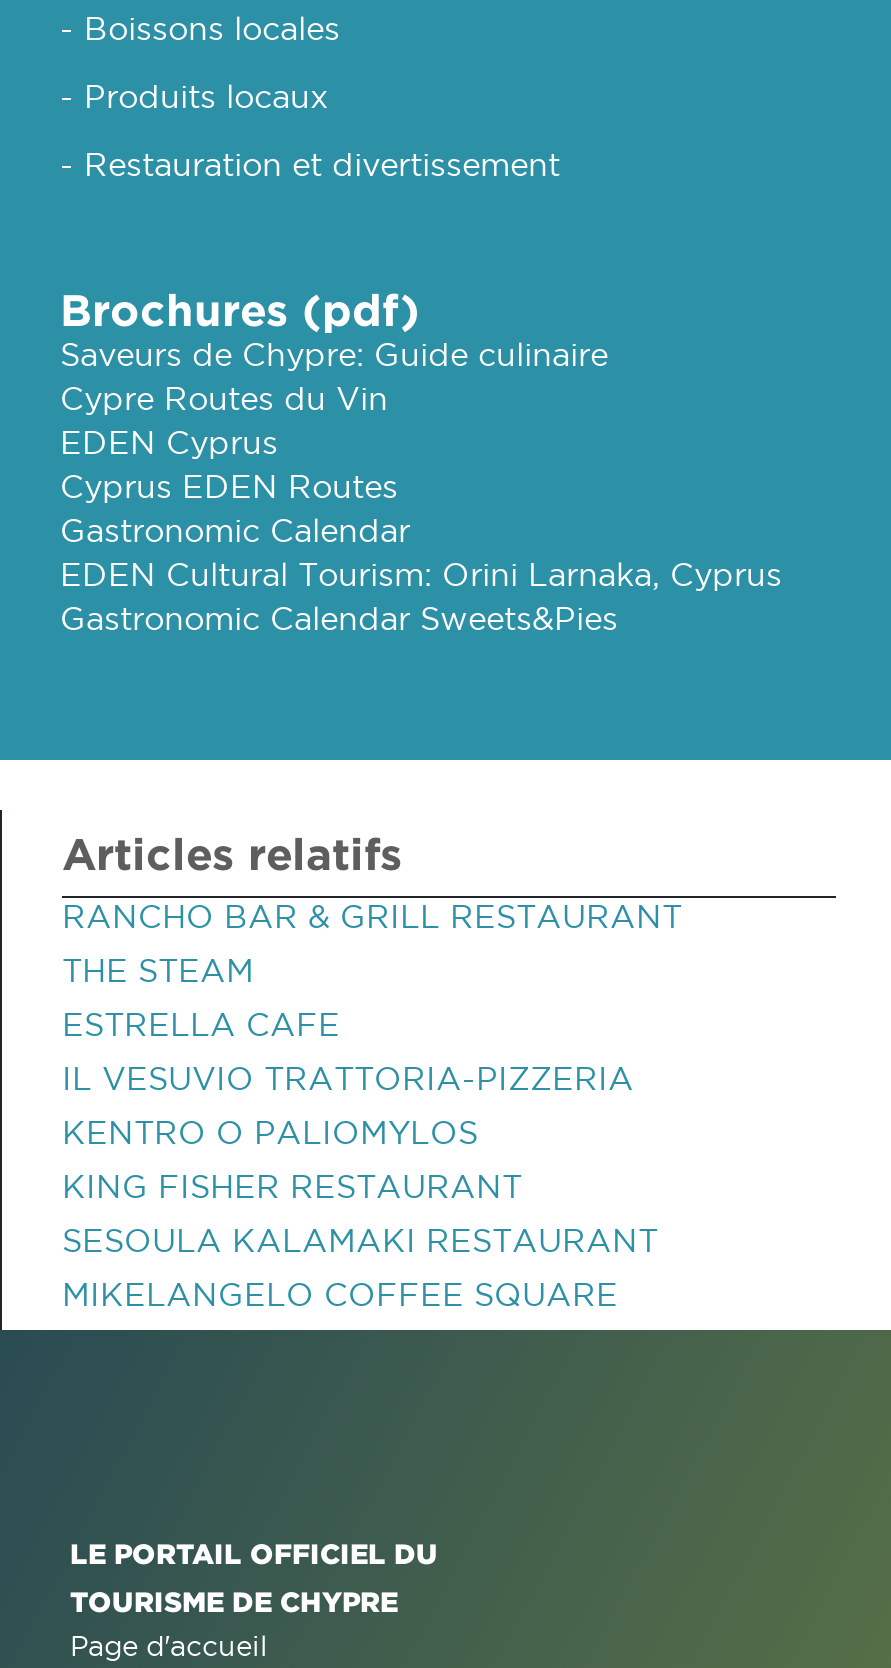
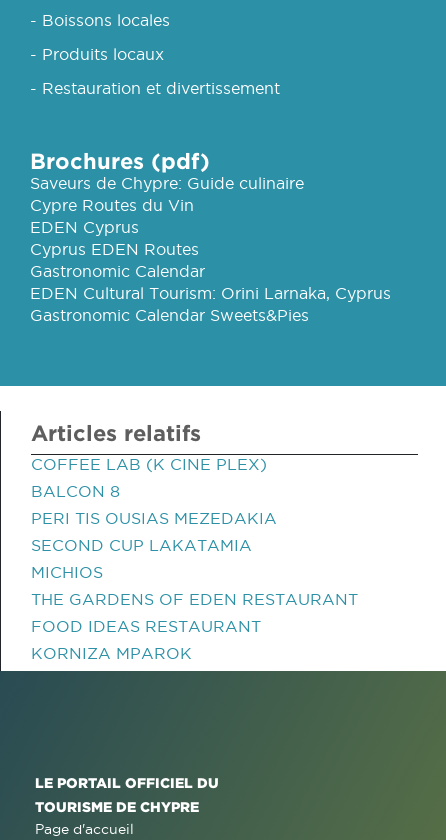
- RANCHO BAR & GRILL RESTAURANT
+ COFFEE LAB (K CINE PLEX)

- THE STEAM
+ BALCON 8

- ESTRELLA CAFE
+ PERI TIS OUSIAS MEZEDAKIA

- IL VESUVIO TRATTORIA-PIZZERIA
+ SECOND CUP LAKATAMIA

- KENTRO O PALIOMYLOS
+ MICHIOS

- KING FISHER RESTAURANT
+ THE GARDENS OF EDEN RESTAURANT

- SESOULA KALAMAKI RESTAURANT
+ FOOD IDEAS RESTAURANT

- MIKELANGELO COFFEE SQUARE
+ KORNIZA MPAROK
